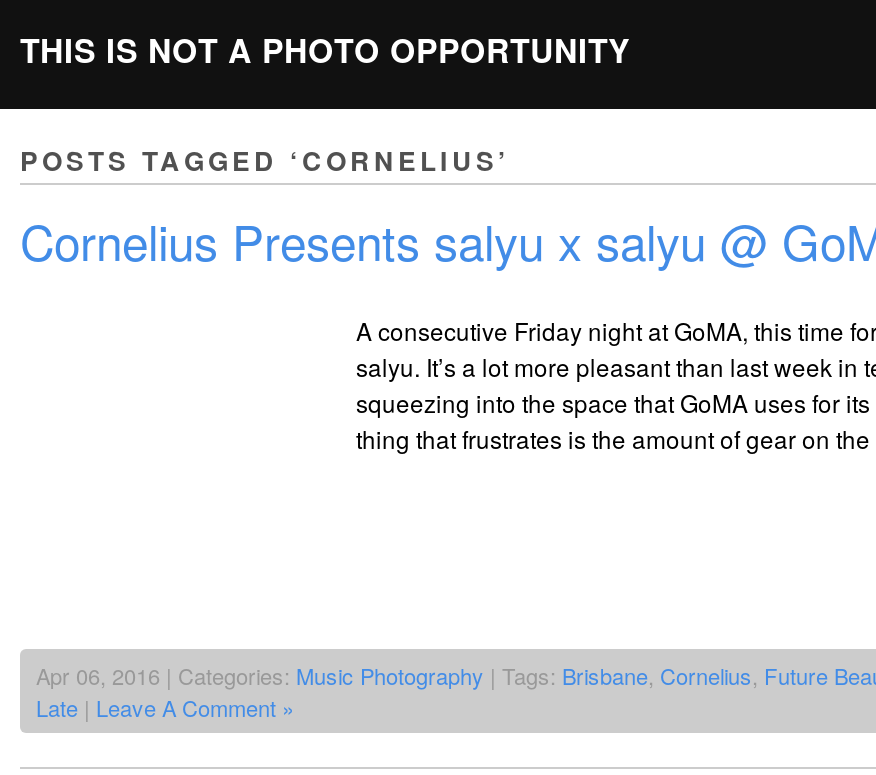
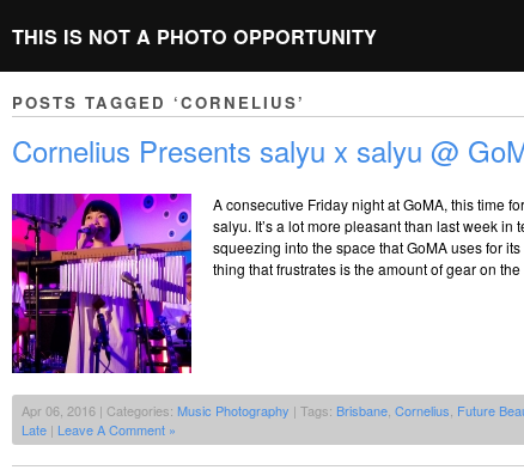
+ [image]
